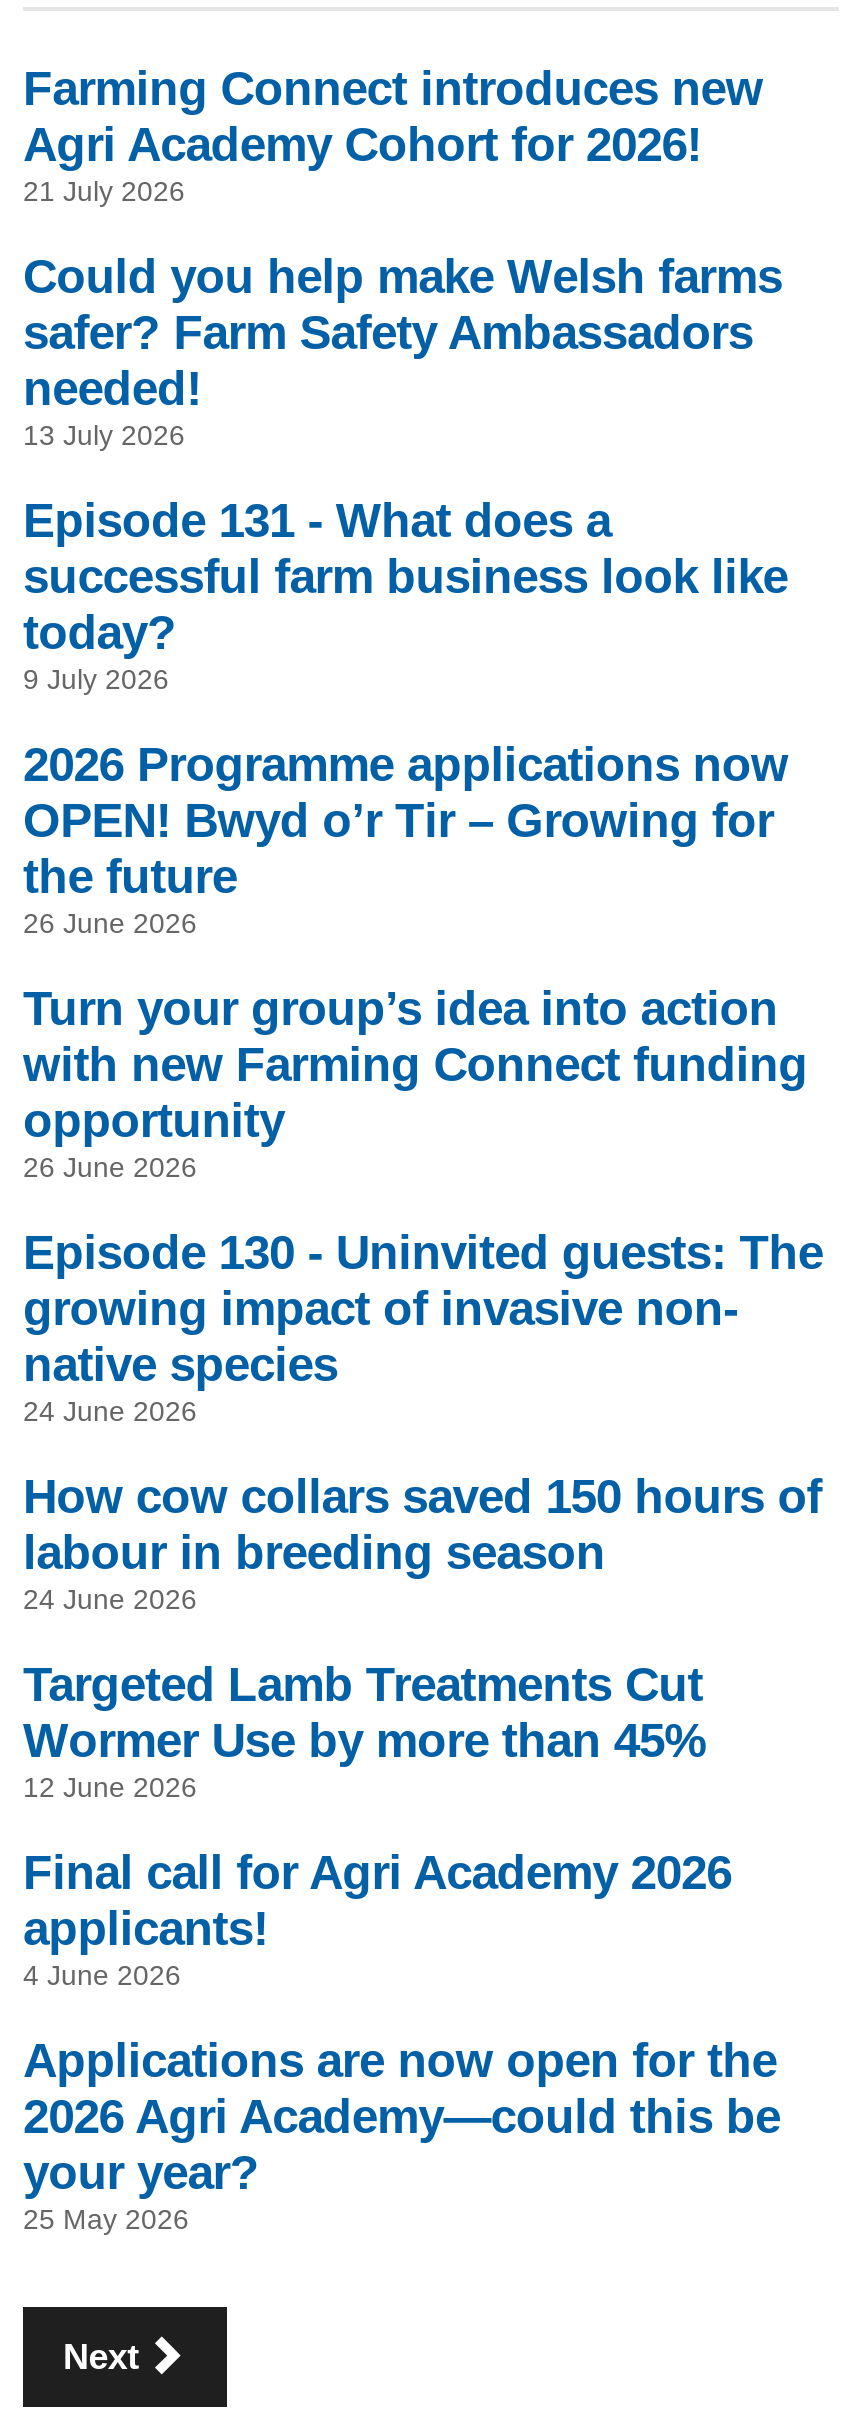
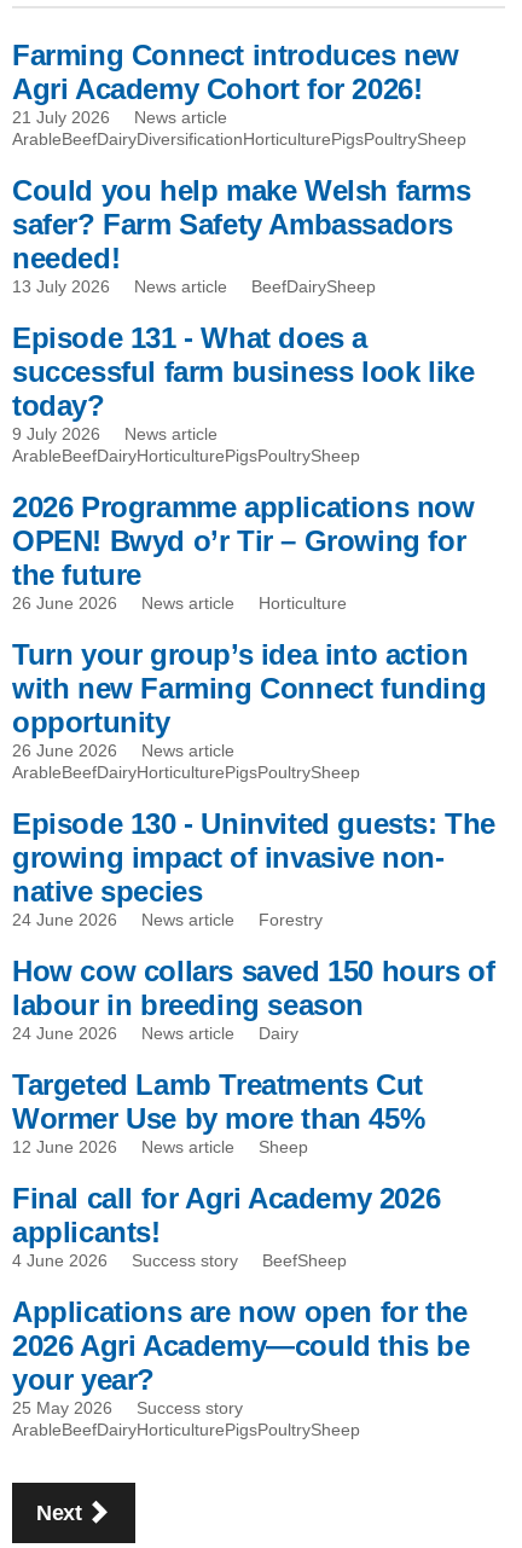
+ News article
+ ArableBeefDairyDiversificationHorticulturePigsPoultrySheep

+ News article
+ BeefDairySheep

+ News article
+ ArableBeefDairyHorticulturePigsPoultrySheep

+ News article
+ Horticulture

+ News article
+ ArableBeefDairyHorticulturePigsPoultrySheep

+ News article
+ Forestry

+ News article
+ Dairy

+ News article
+ Sheep

+ Success story
+ BeefSheep

+ Success story
+ ArableBeefDairyHorticulturePigsPoultrySheep
